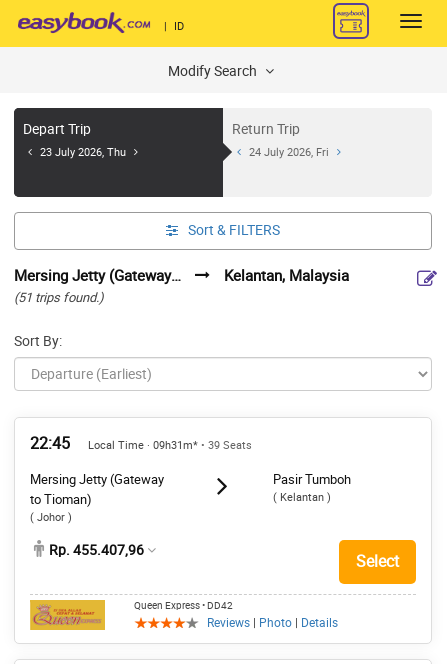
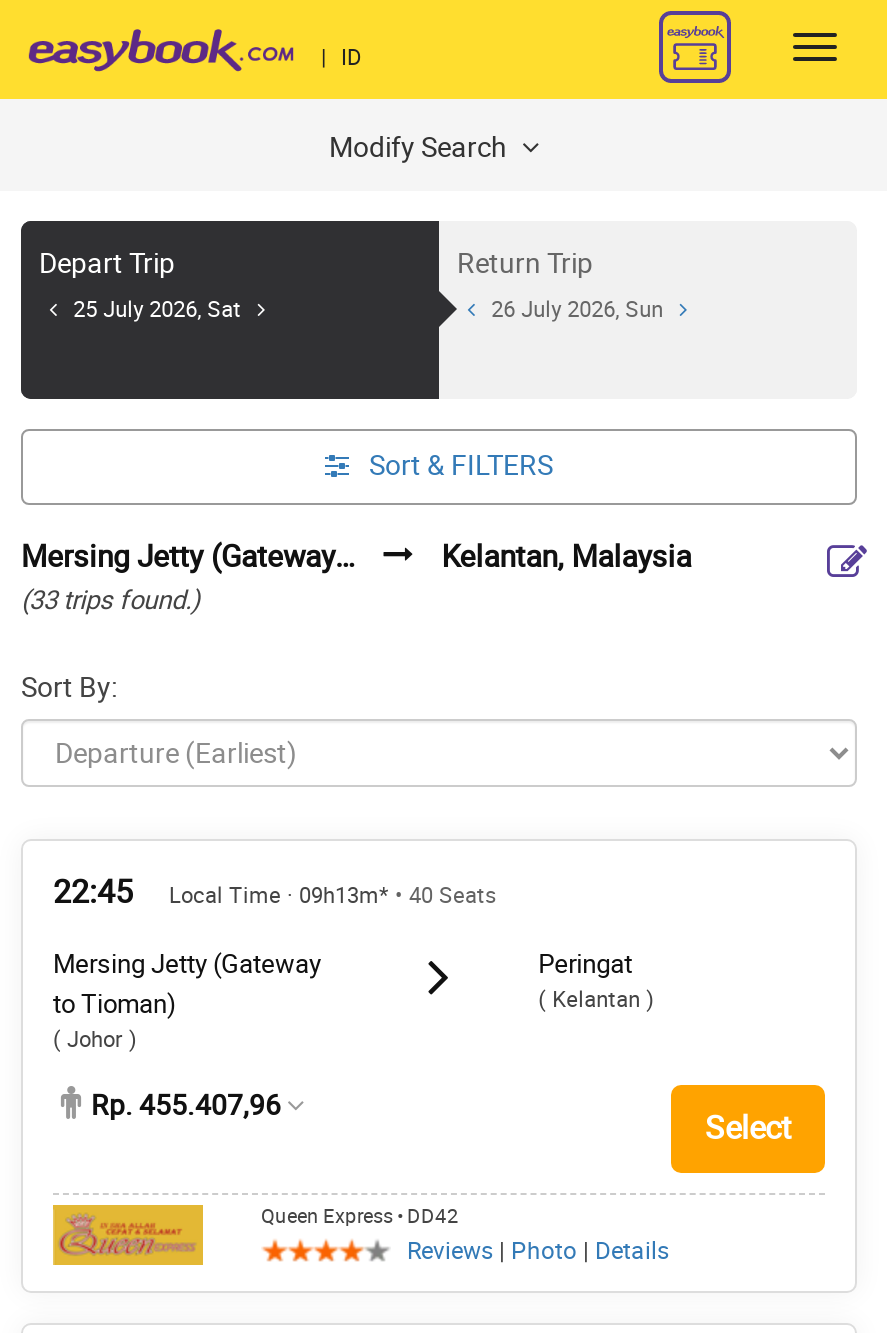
- 23 July 2026, Thu
+ 25 July 2026, Sat

- 24 July 2026, Fri
+ 26 July 2026, Sun

- (51 trips found.)
+ (33 trips found.)

- Local Time · 09h31m* • 39 Seats
+ Local Time · 09h13m* • 40 Seats

- Pasir Tumboh
+ Peringat
